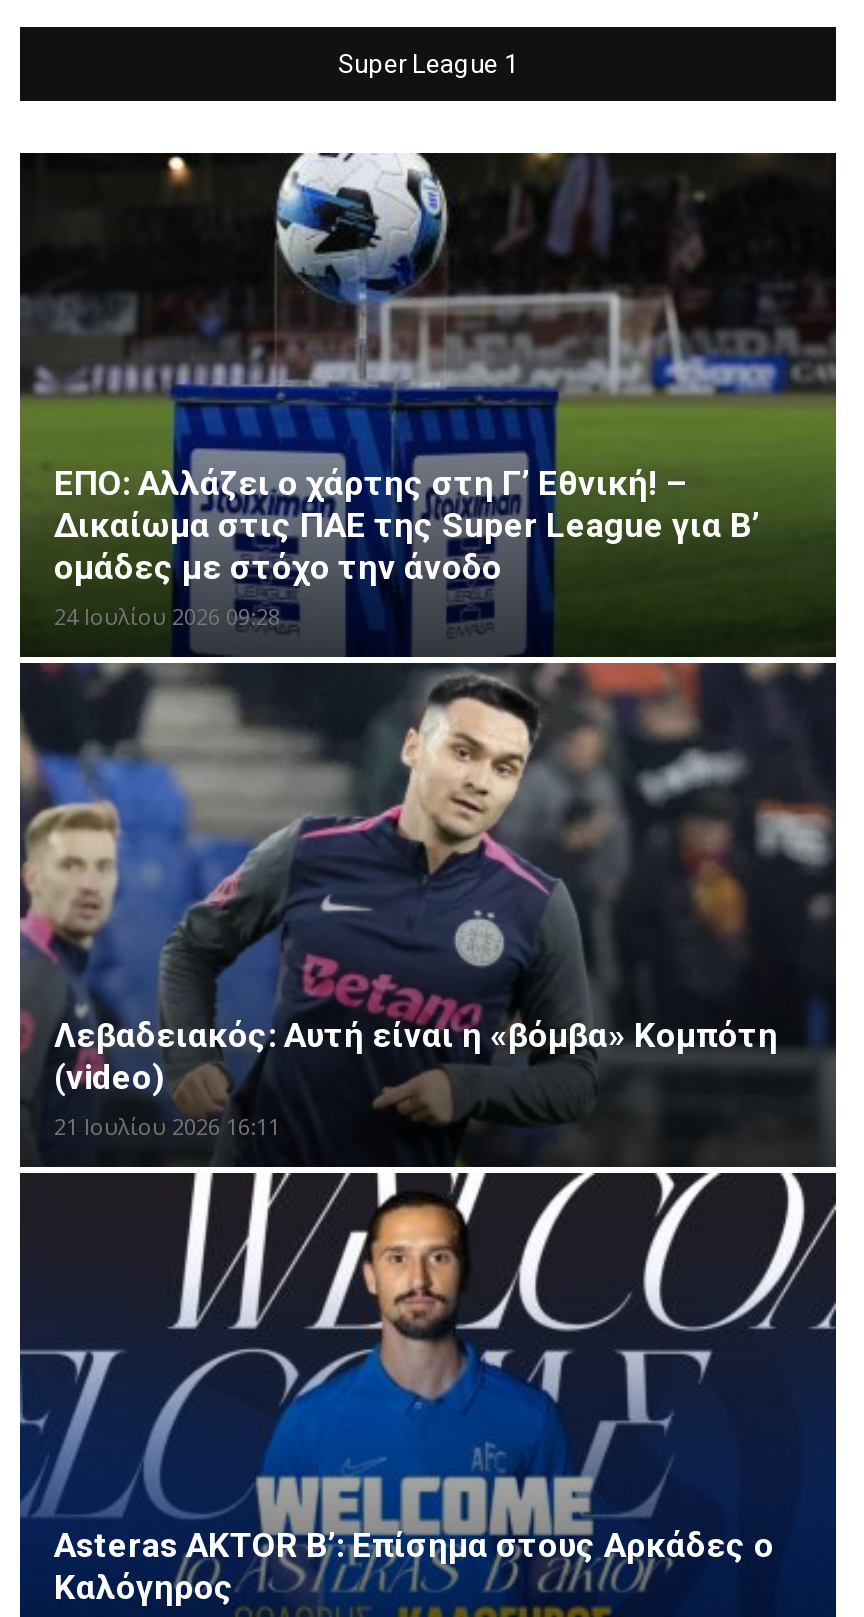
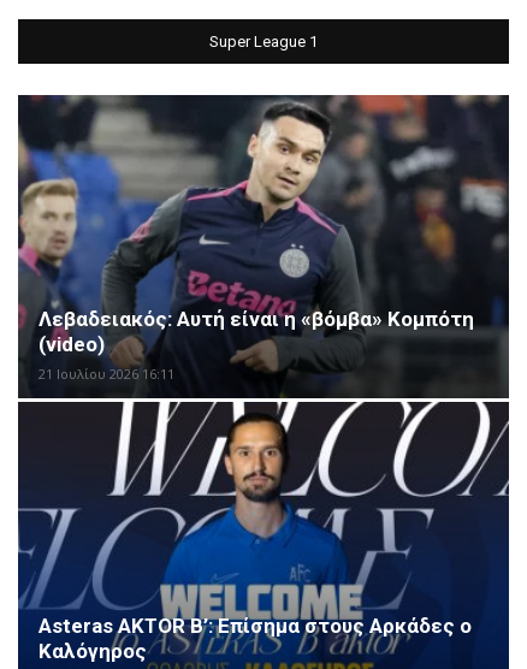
- [image]
- ΕΠΟ: Αλλάζει ο χάρτης στη Γ’ Εθνική! –
- Δικαίωμα στις ΠΑΕ της Super League για Β’
- ομάδες με στόχο την άνοδο
- 24 Ιουλίου 2026 09:28
